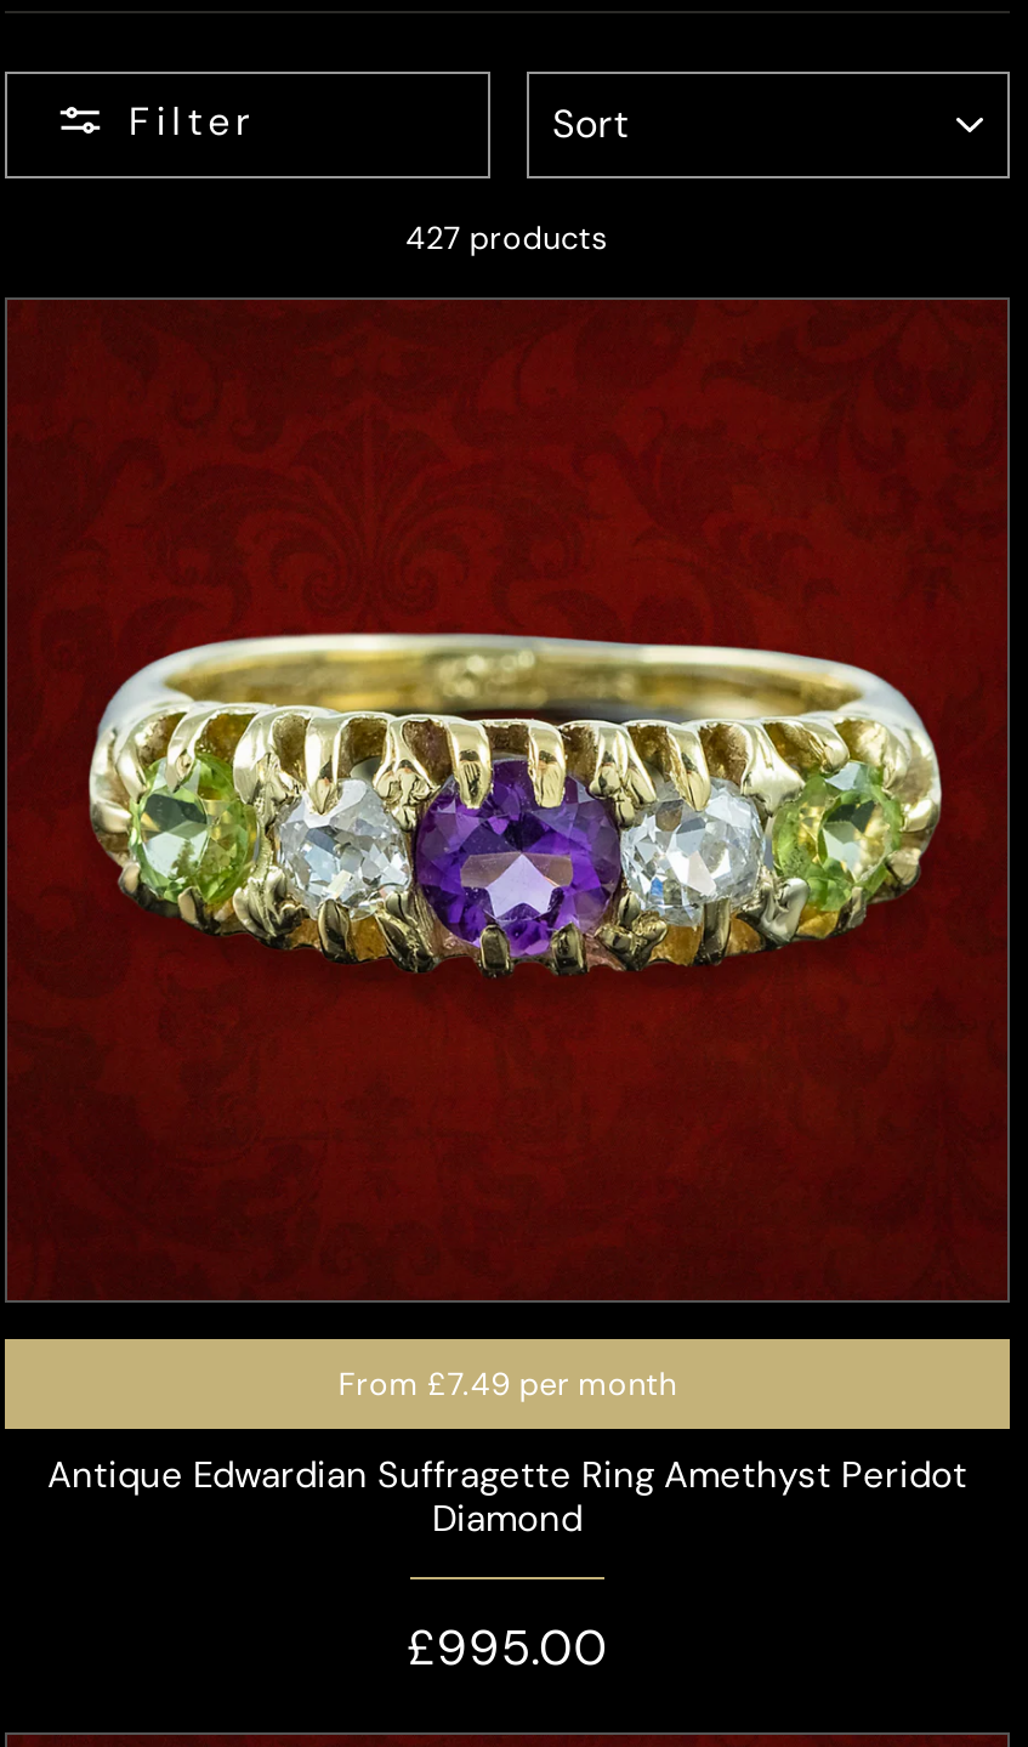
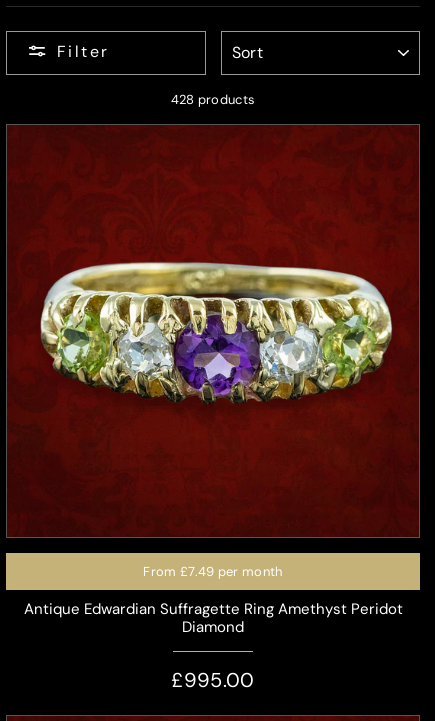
- 427 products
+ 428 products
